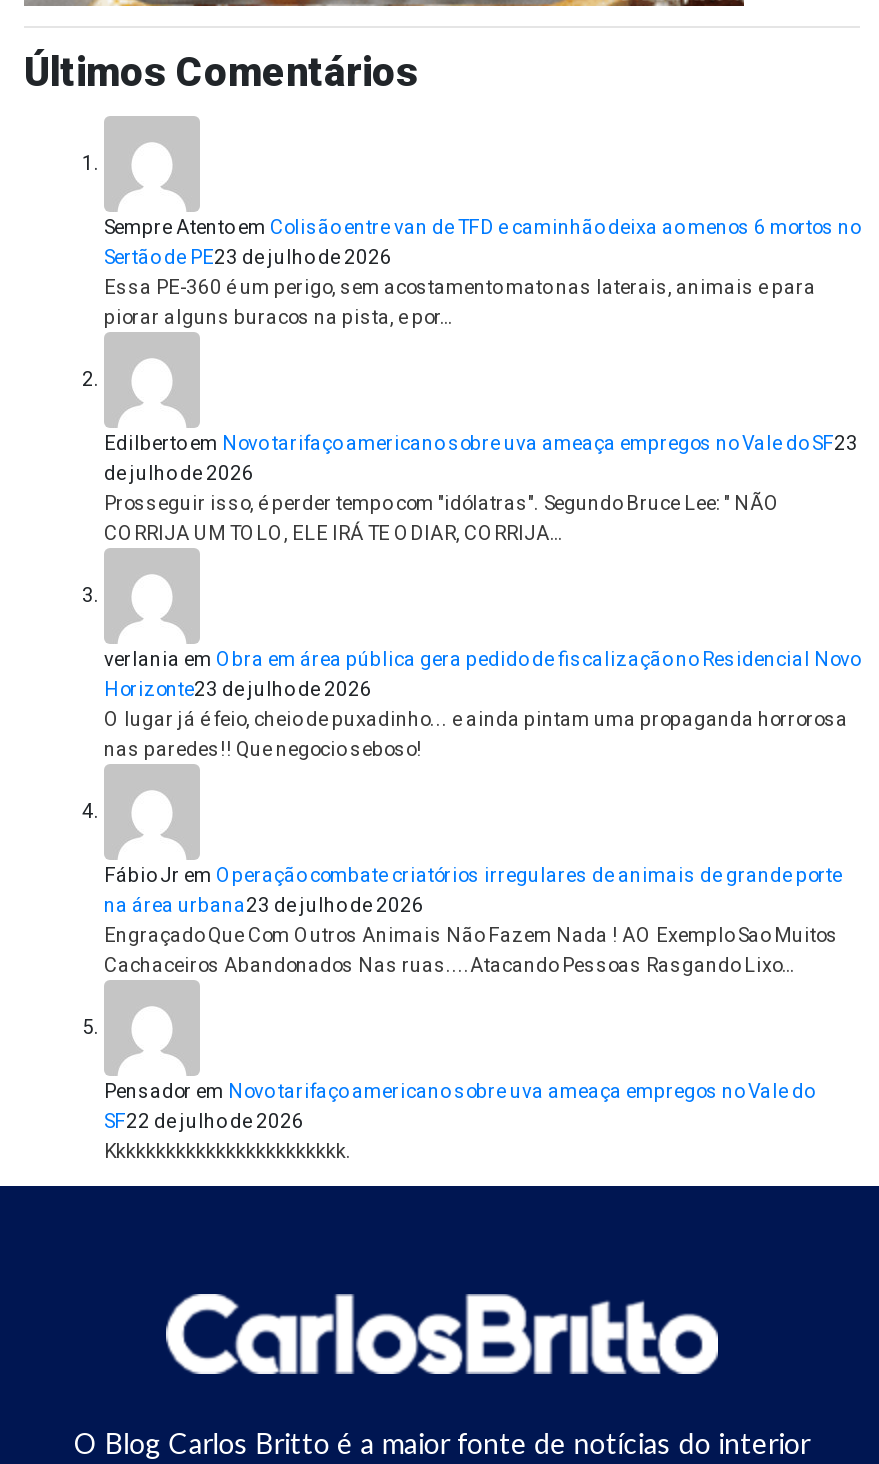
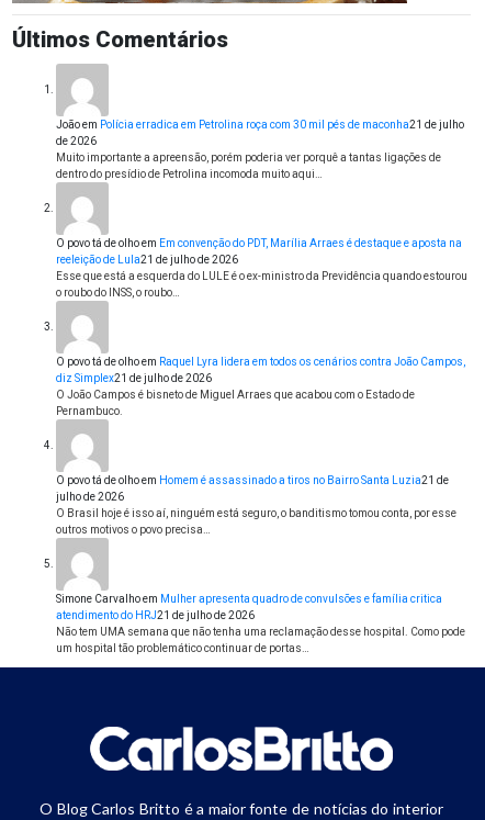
- Sempre Atento em Colisão entre van de TFD e caminhão deixa ao menos 6 mortos no
- Sertão de PE23 de julho de 2026
- Essa PE-360 é um perigo, sem acostamento mato nas laterais, animais e para
- piorar alguns buracos na pista, e por…
+ João em Polícia erradica em Petrolina roça com 30 mil pés de maconha21 de julho
+ de 2026
+ Muito importante a apreensão, porém poderia ver porquê a tantas ligações de
+ dentro do presídio de Petrolina incomoda muito aqui…

- Edilberto em Novo tarifaço americano sobre uva ameaça empregos no Vale do SF23
- de julho de 2026
- Prosseguir isso, é perder tempo com "idólatras". Segundo Bruce Lee: " NÃO
- CORRIJA UM TOLO, ELE IRÁ TE ODIAR, CORRIJA…
+ O povo tá de olho em Em convenção do PDT, Marília Arraes é destaque e aposta na
+ reeleição de Lula21 de julho de 2026
+ Esse que está a esquerda do LULE é o ex-ministro da Previdência quando estourou
+ o roubo do INSS, o roubo…

- verlania em Obra em área pública gera pedido de fiscalização no Residencial Novo
- Horizonte23 de julho de 2026
- O lugar já é feio, cheio de puxadinho... e ainda pintam uma propaganda horrorosa
- nas paredes!! Que negocio seboso!
+ O povo tá de olho em Raquel Lyra lidera em todos os cenários contra João Campos,
+ diz Simplex21 de julho de 2026
+ O João Campos é bisneto de Miguel Arraes que acabou com o Estado de
+ Pernambuco.

- Fábio Jr em Operação combate criatórios irregulares de animais de grande porte
- na área urbana 23 de julho de 2026
- Engraçado Que Com Outros Animais Não Fazem Nada ! AO Exemplo Sao Muitos
- Cachaceiros Abandonados Nas ruas....Atacando Pessoas Rasgando Lixo…
+ O povo tá de olho em Homem é assassinado a tiros no Bairro Santa Luzia21 de
+ julho de 2026
+ O Brasil hoje é isso aí, ninguém está seguro, o banditismo tomou conta, por esse
+ outros motivos o povo precisa…

- Pensador em Novo tarifaço americano sobre uva ameaça empregos no Vale do
- SF22 de julho de 2026
- Kkkkkkkkkkkkkkkkkkkkkkkk.
+ Simone Carvalho em Mulher apresenta quadro de convulsões e família critica
+ atendimento do HRJ21 de julho de 2026
+ Não tem UMA semana que não tenha uma reclamação desse hospital. Como pode
+ um hospital tão problemático continuar de portas…
